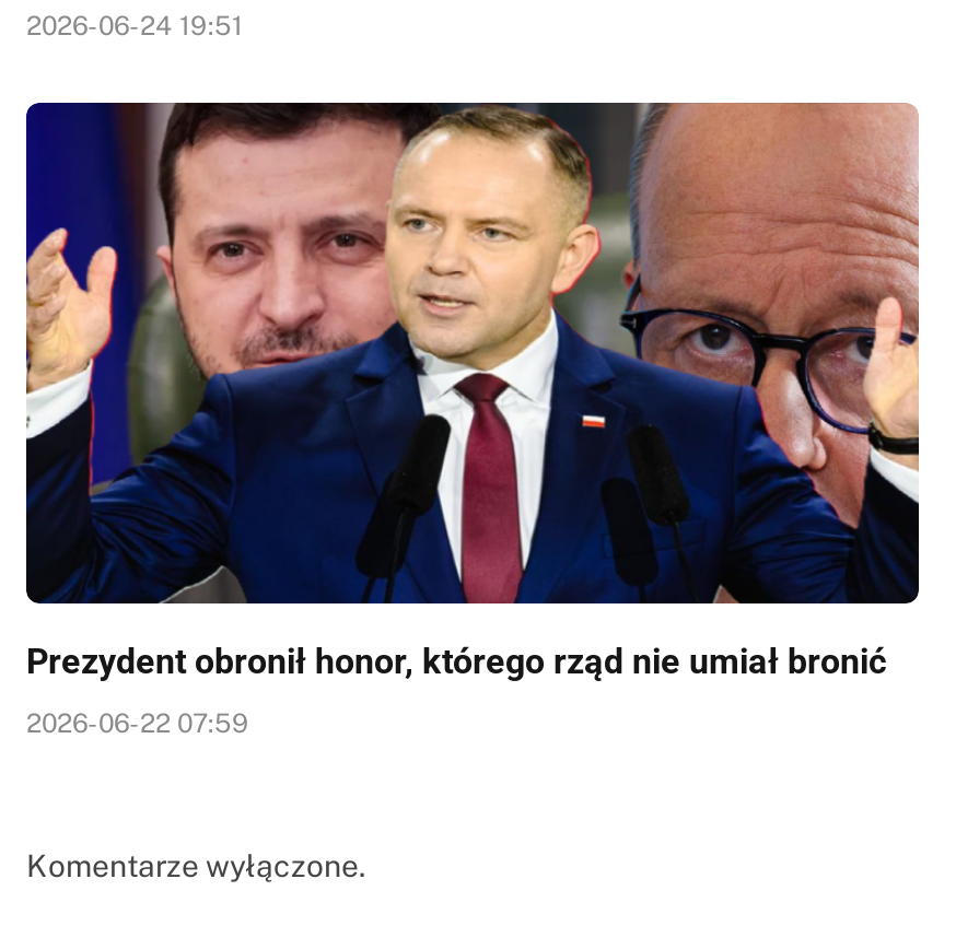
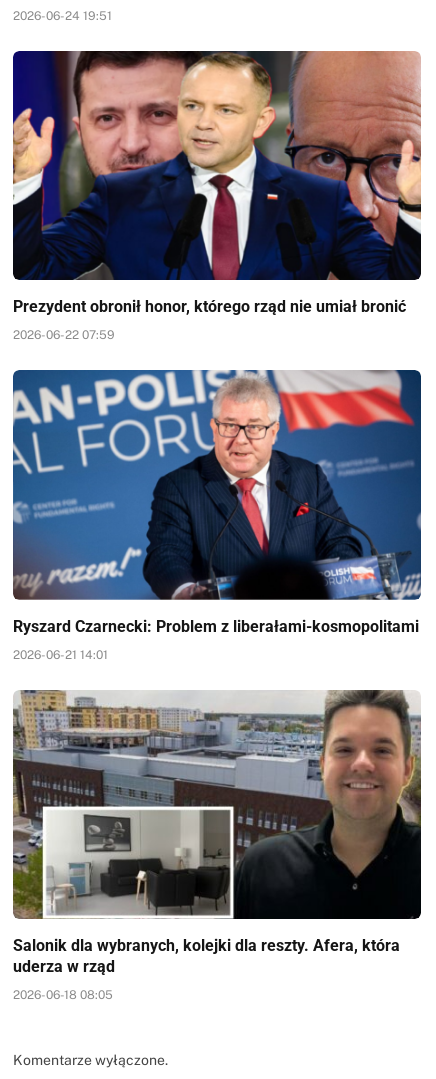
+ [image]
+ Ryszard Czarnecki: Problem z liberałami-kosmopolitami
+ 2026-06-21 14:01

+ [image]
+ Salonik dla wybranych, kolejki dla reszty. Afera, która
+ uderza w rząd
+ 2026-06-18 08:05
